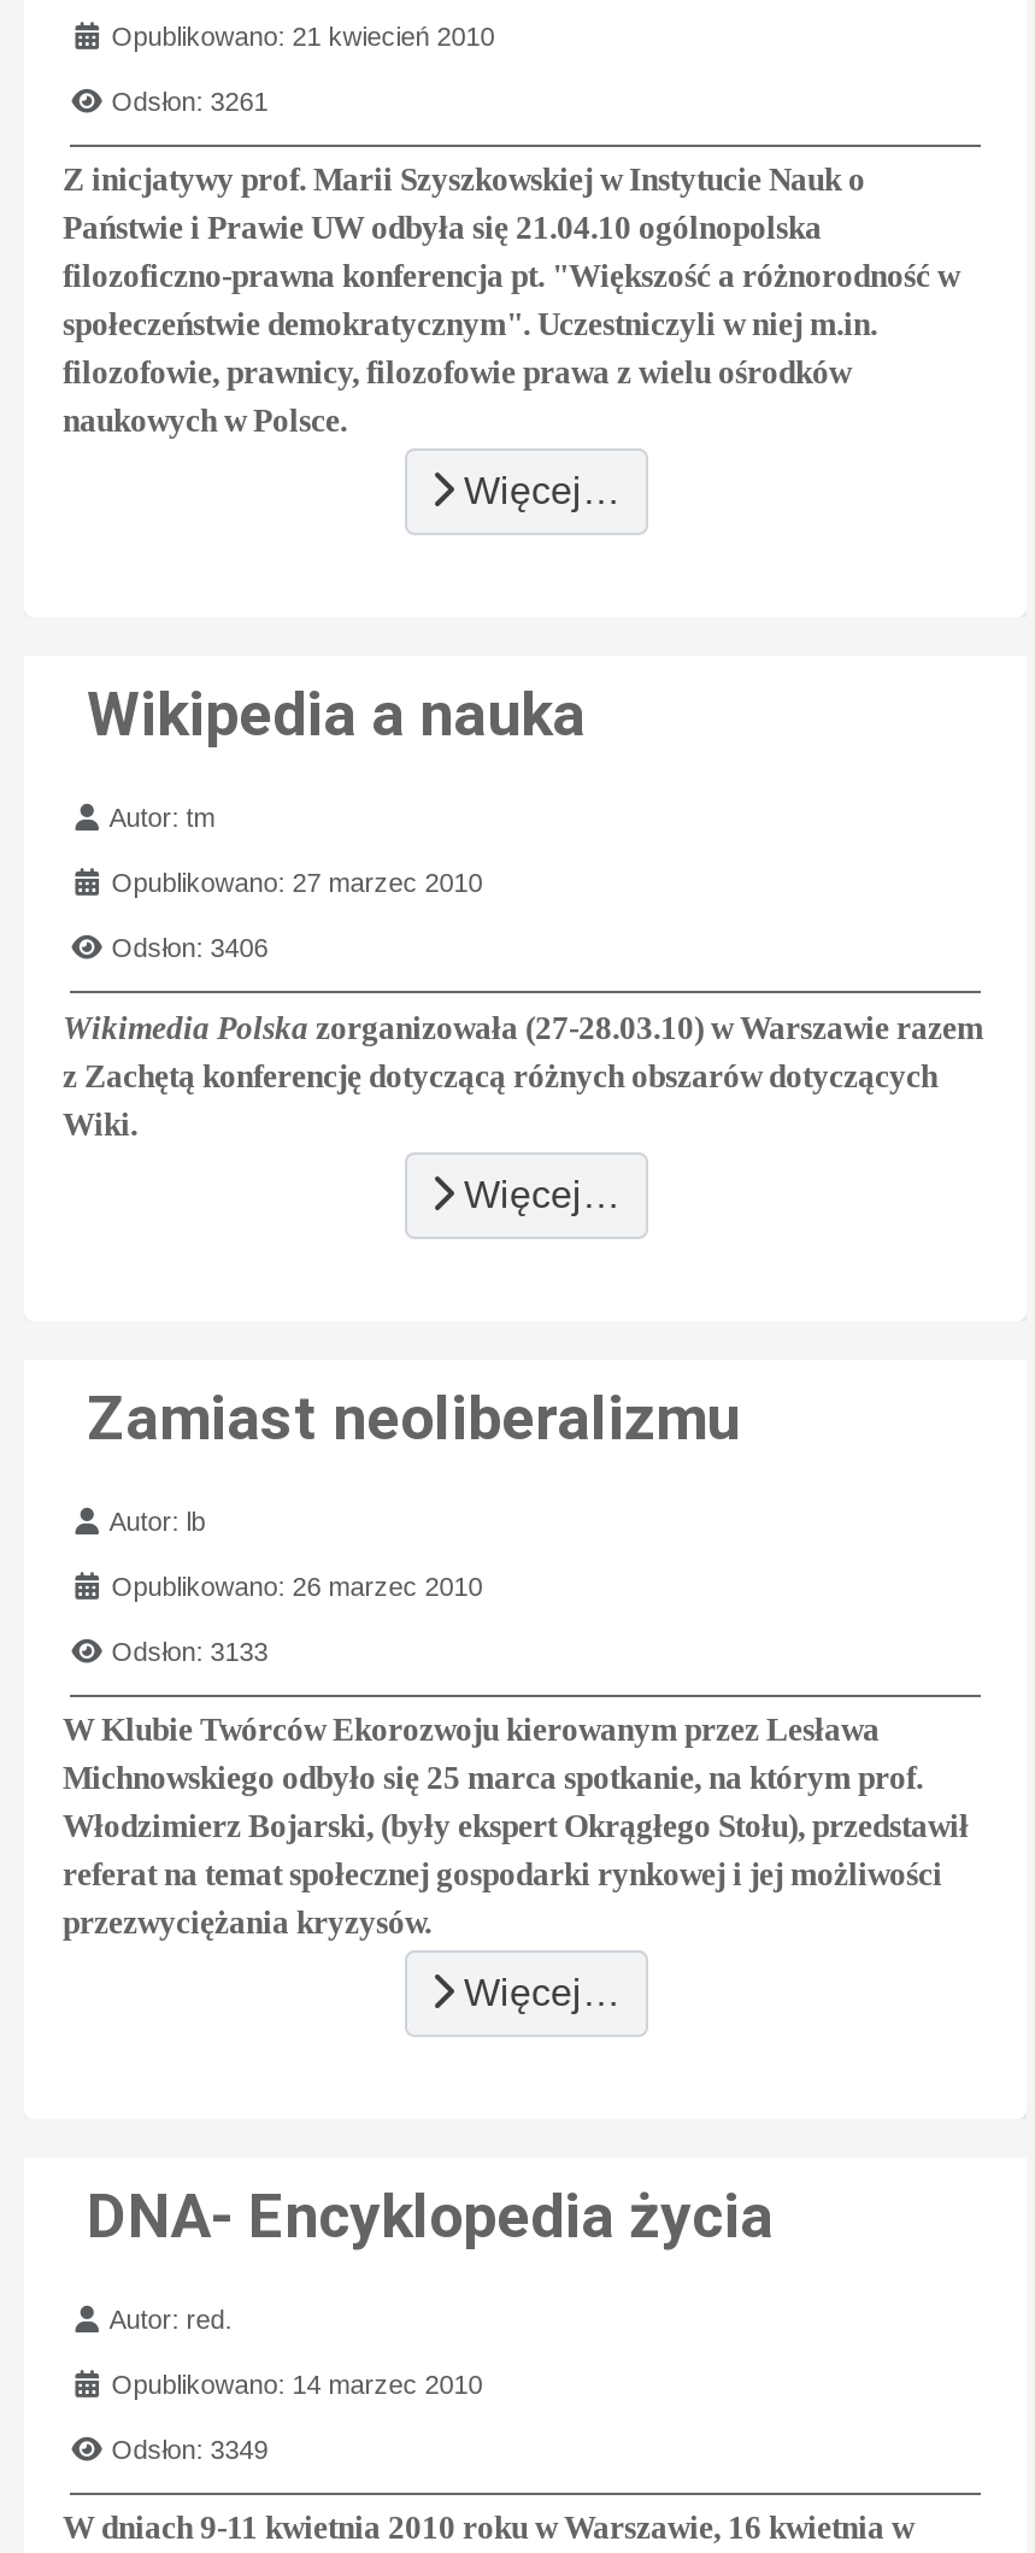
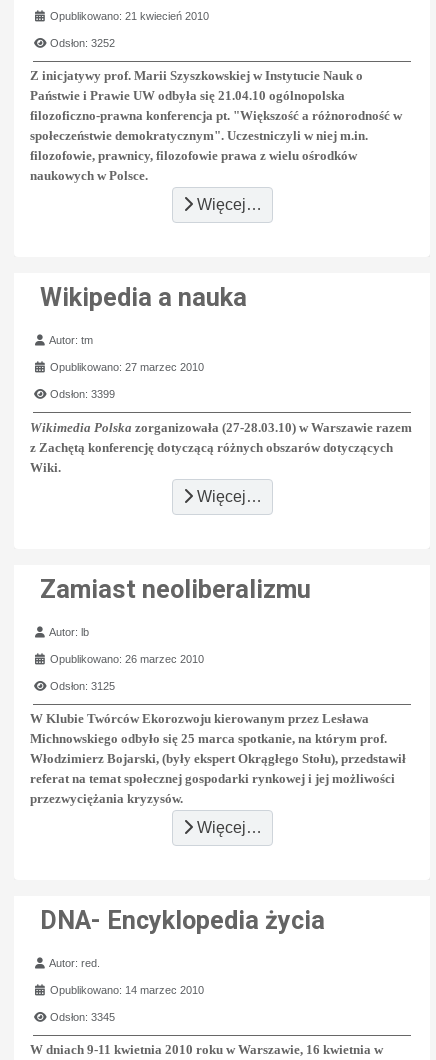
- Odsłon: 3261
+ Odsłon: 3252

- Odsłon: 3406
+ Odsłon: 3399

- Odsłon: 3133
+ Odsłon: 3125

- Odsłon: 3349
+ Odsłon: 3345
